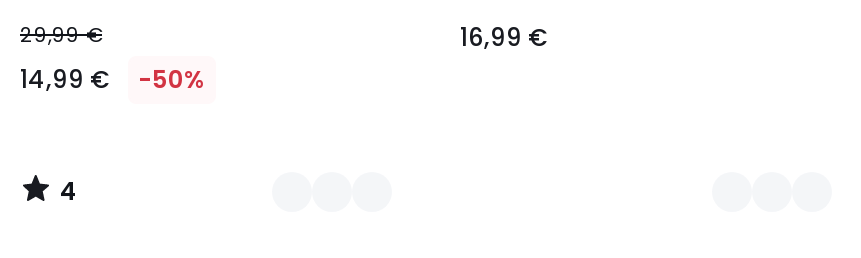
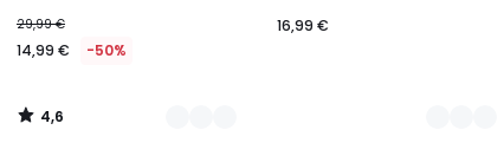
- 4
+ 4,6
